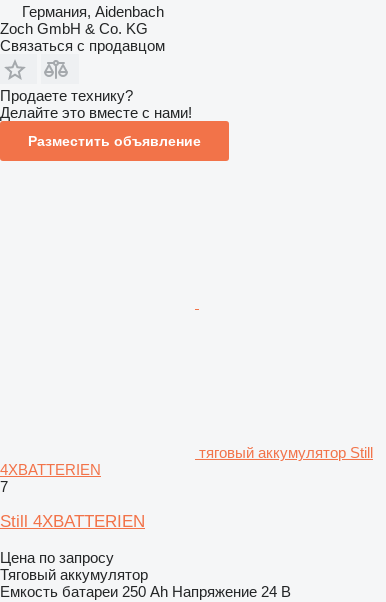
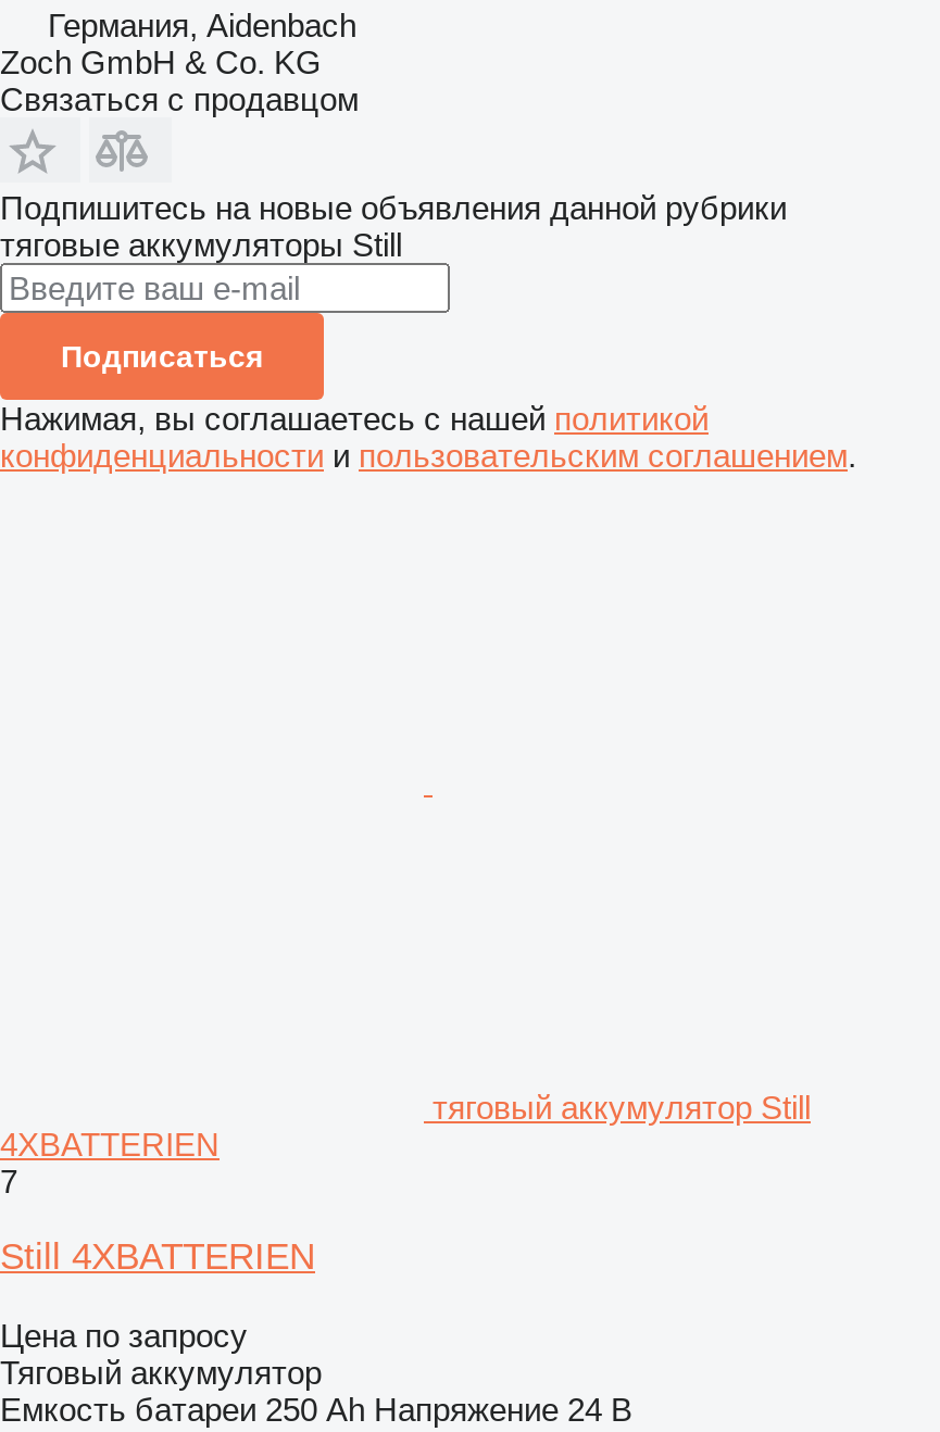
- Продаете технику?
- Делайте это вместе с нами!
- Разместить объявление
+ Подпишитесь на новые объявления данной рубрики
+ тяговые аккумуляторы Still
+ Подписаться
+ Нажимая, вы соглашаетесь с нашей политикой
+ конфиденциальности и пользовательским соглашением.
